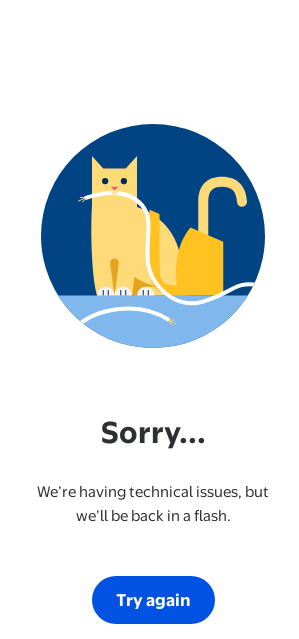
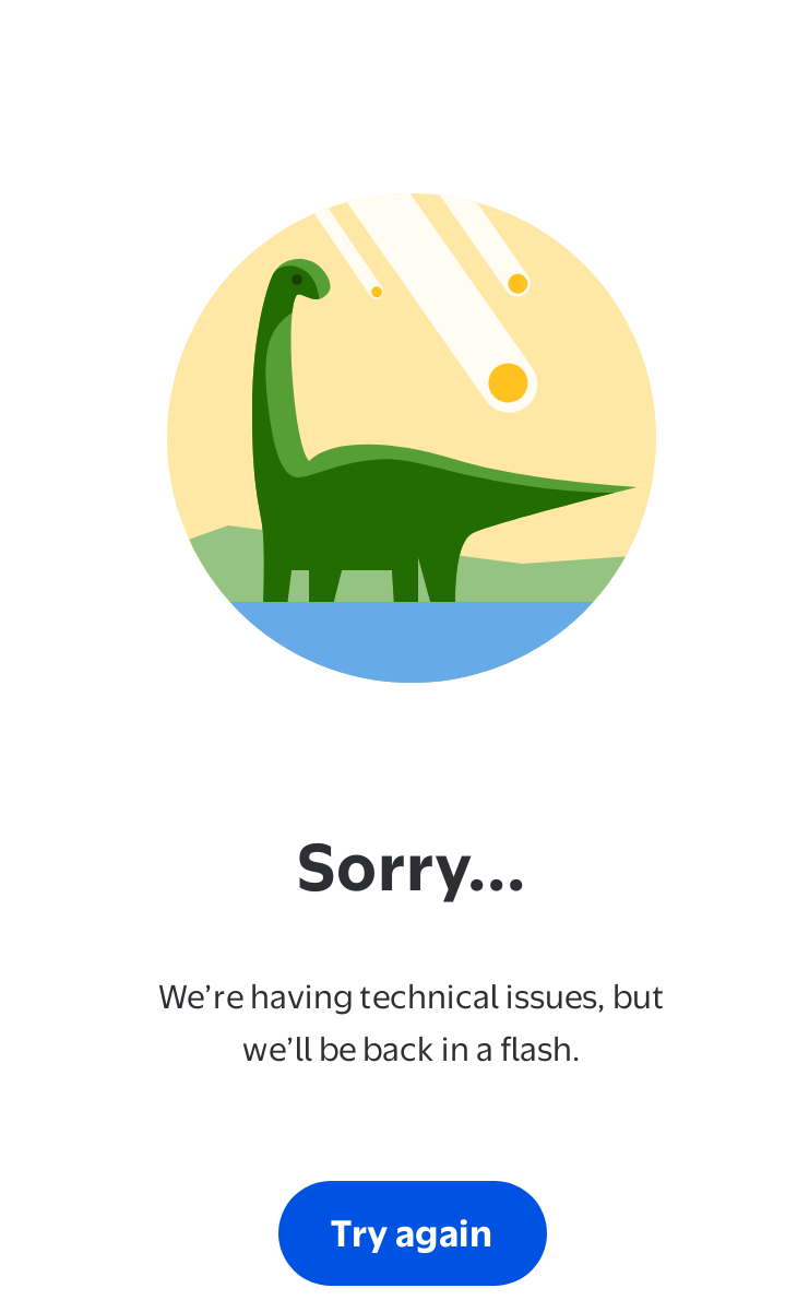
- [image]
+ [image]
